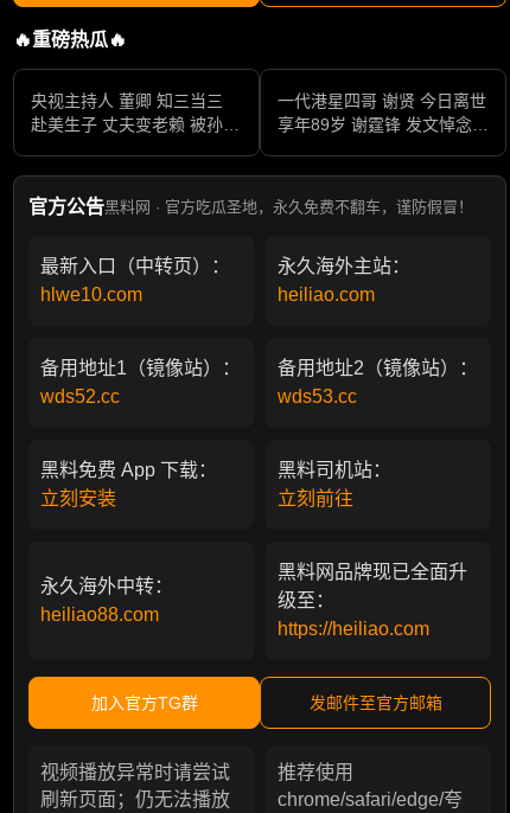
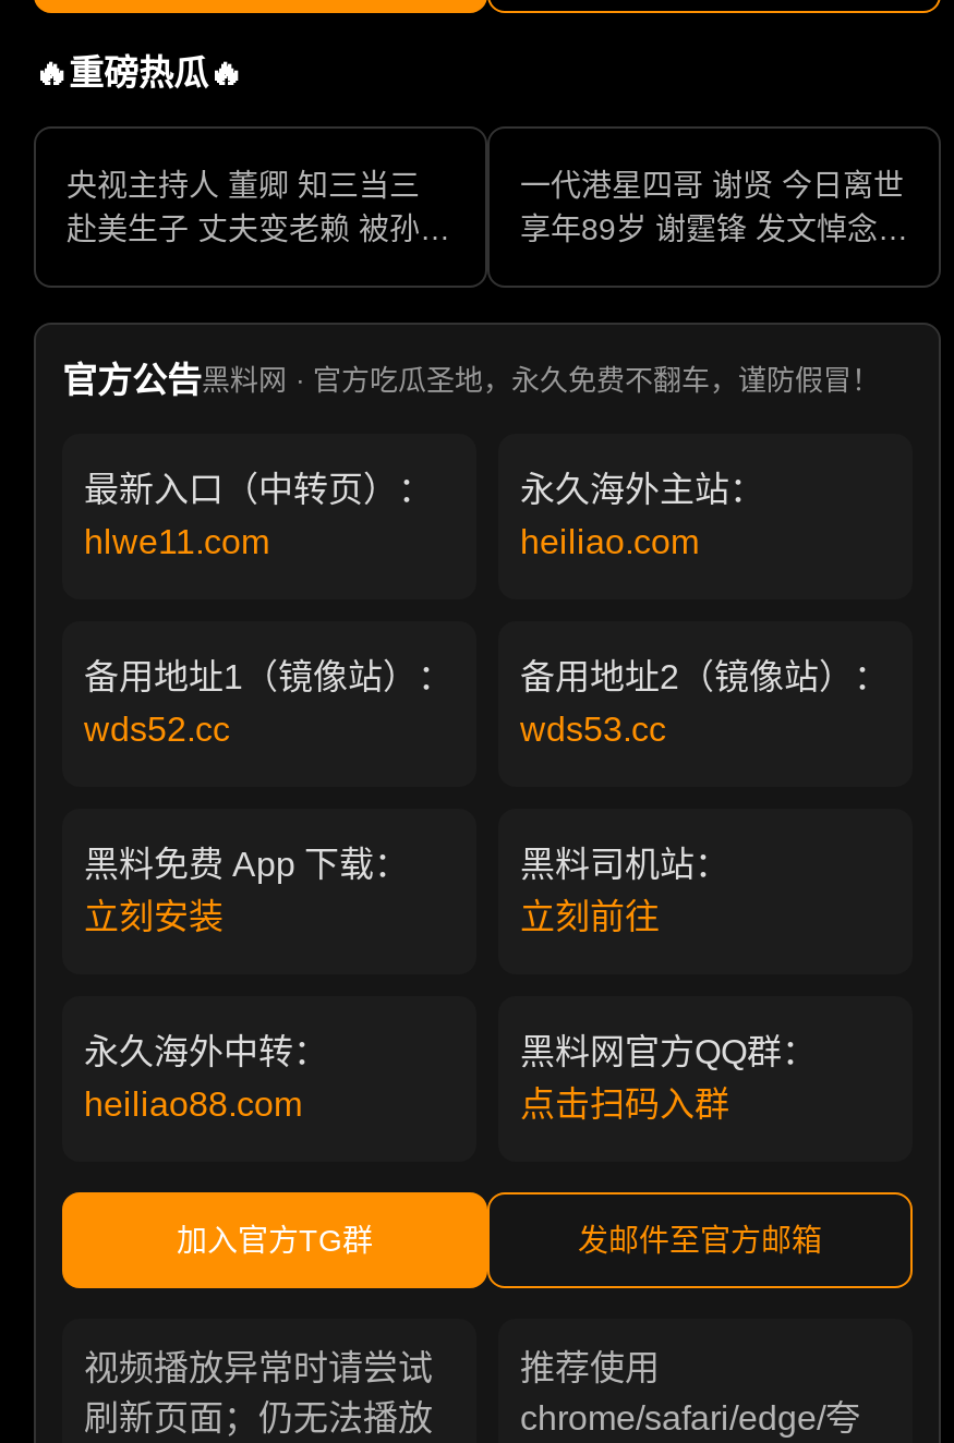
- hlwe10.com
+ hlwe11.com

- 黑料网品牌现已全面升
- 级至：
- https://heiliao.com
+ 黑料网官方QQ群：
+ 点击扫码入群
